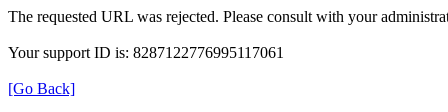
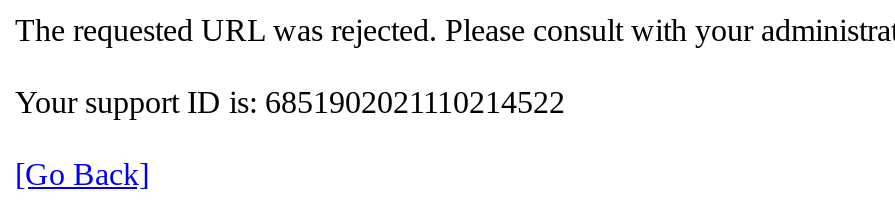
- Your support ID is: 8287122776995117061
+ Your support ID is: 6851902021110214522
